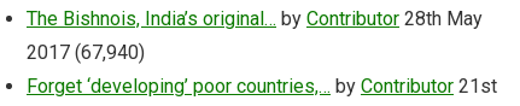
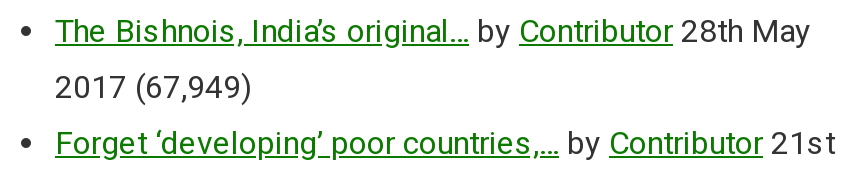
- 2017 (67,940)
+ 2017 (67,949)
